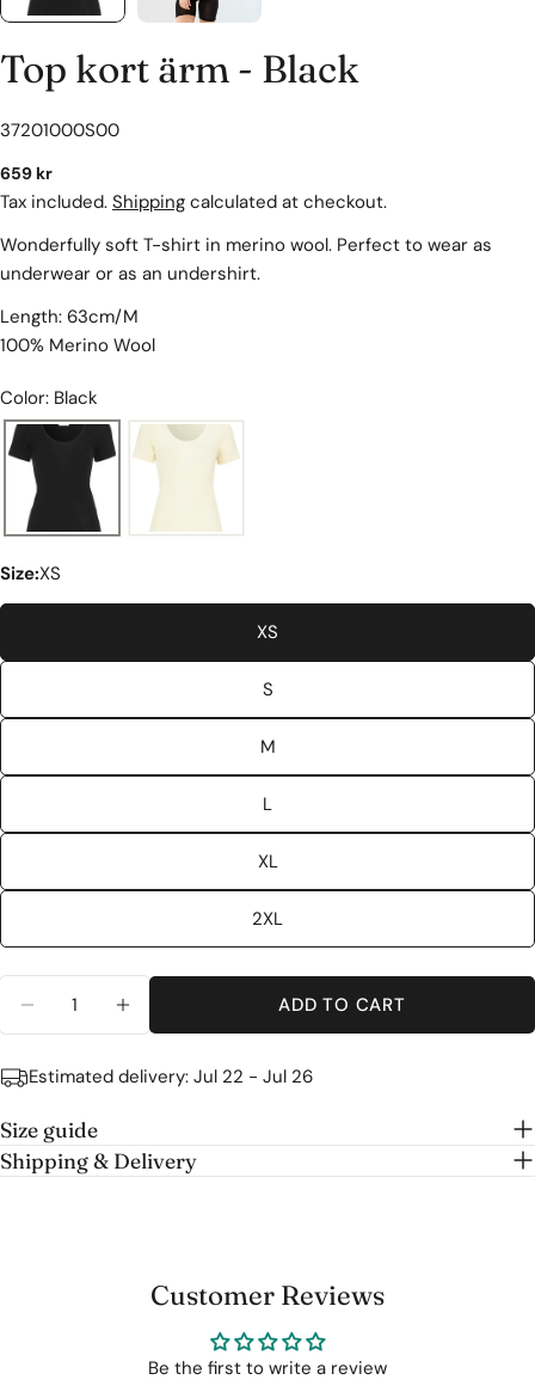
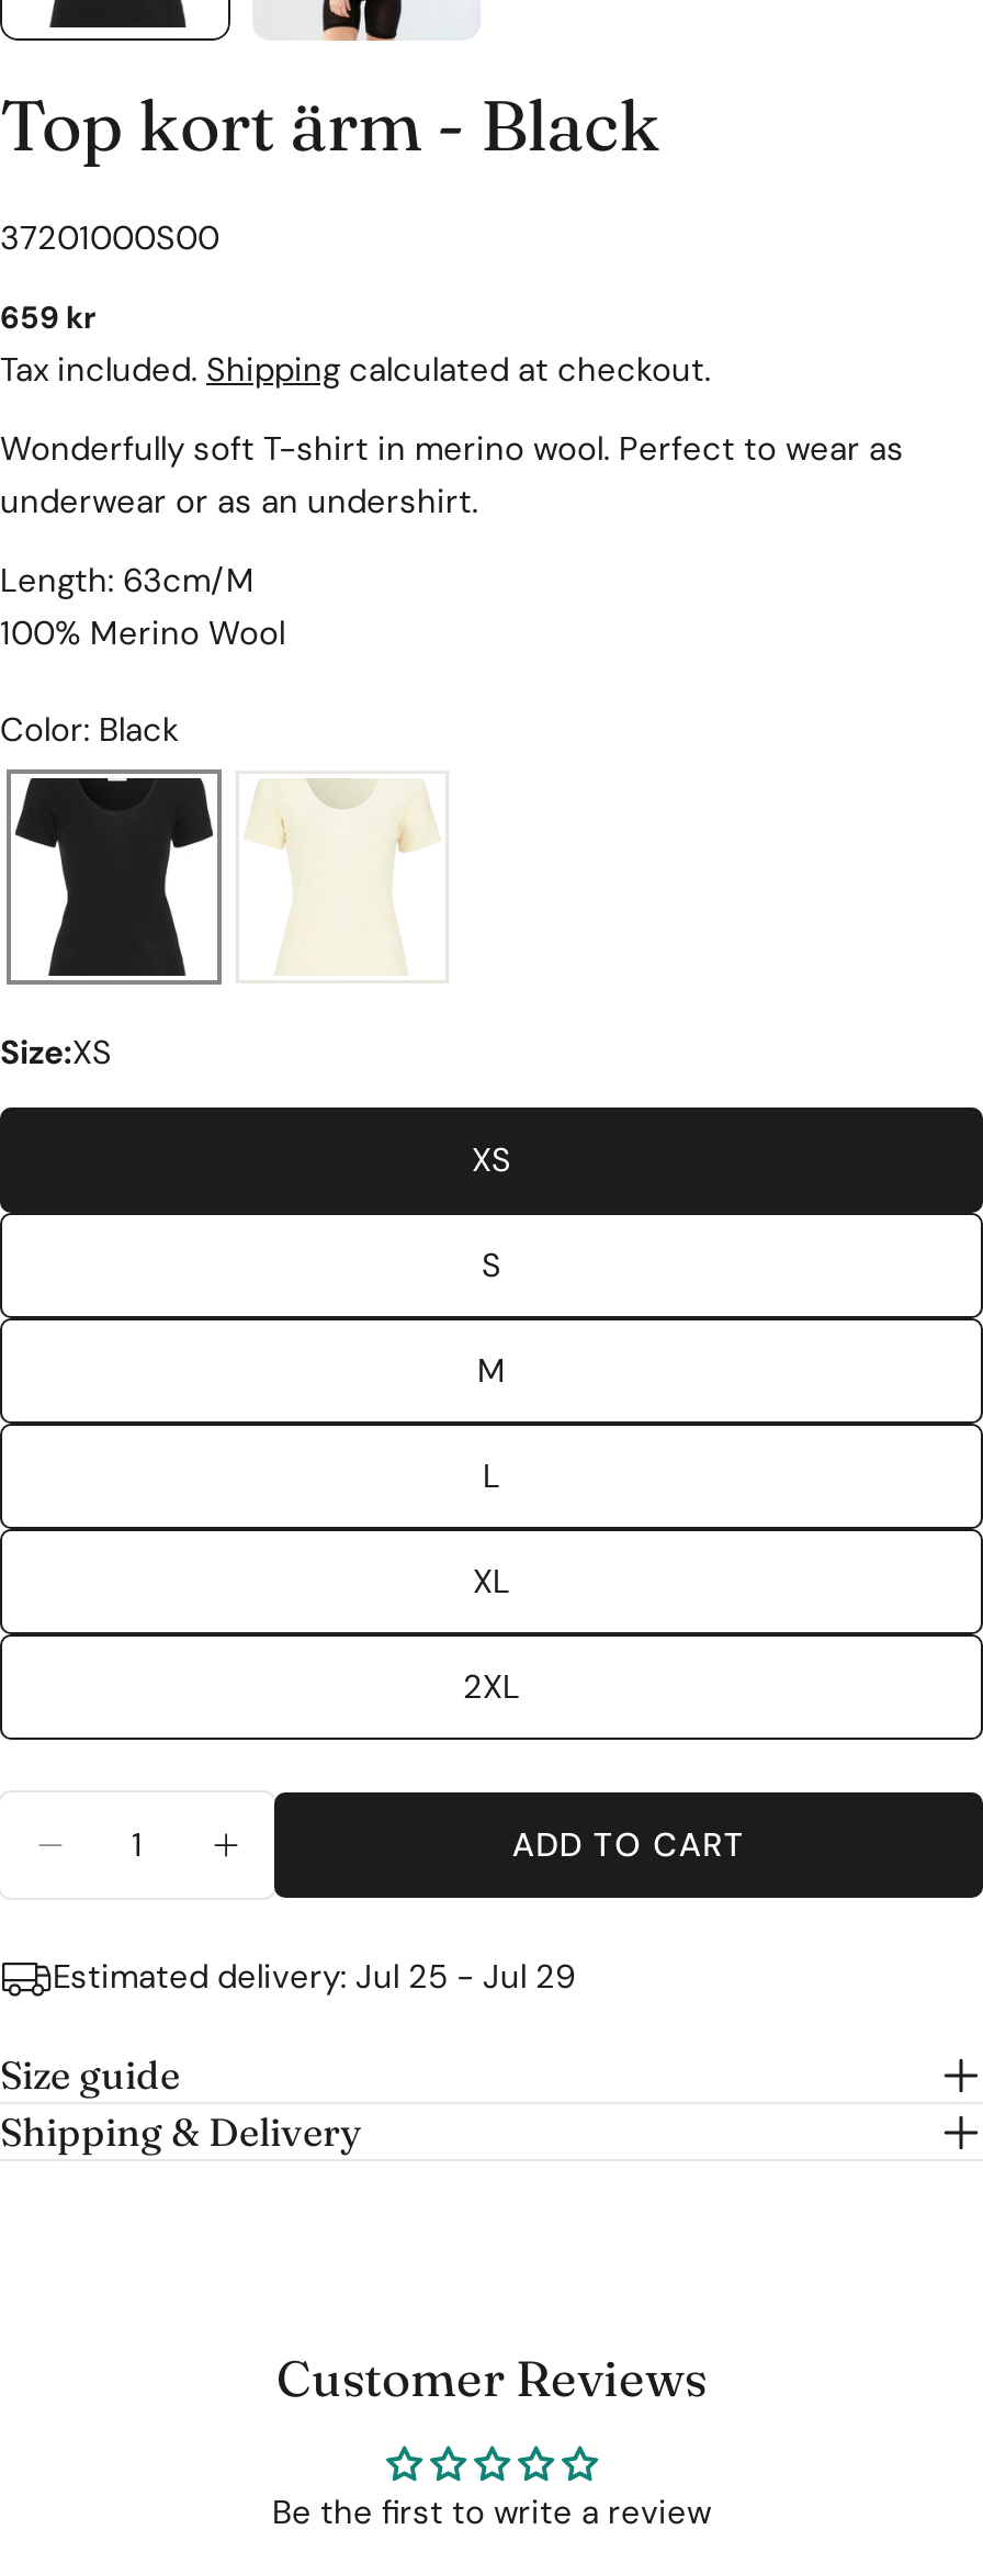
- Estimated delivery: Jul 22 - Jul 26
+ Estimated delivery: Jul 25 - Jul 29
